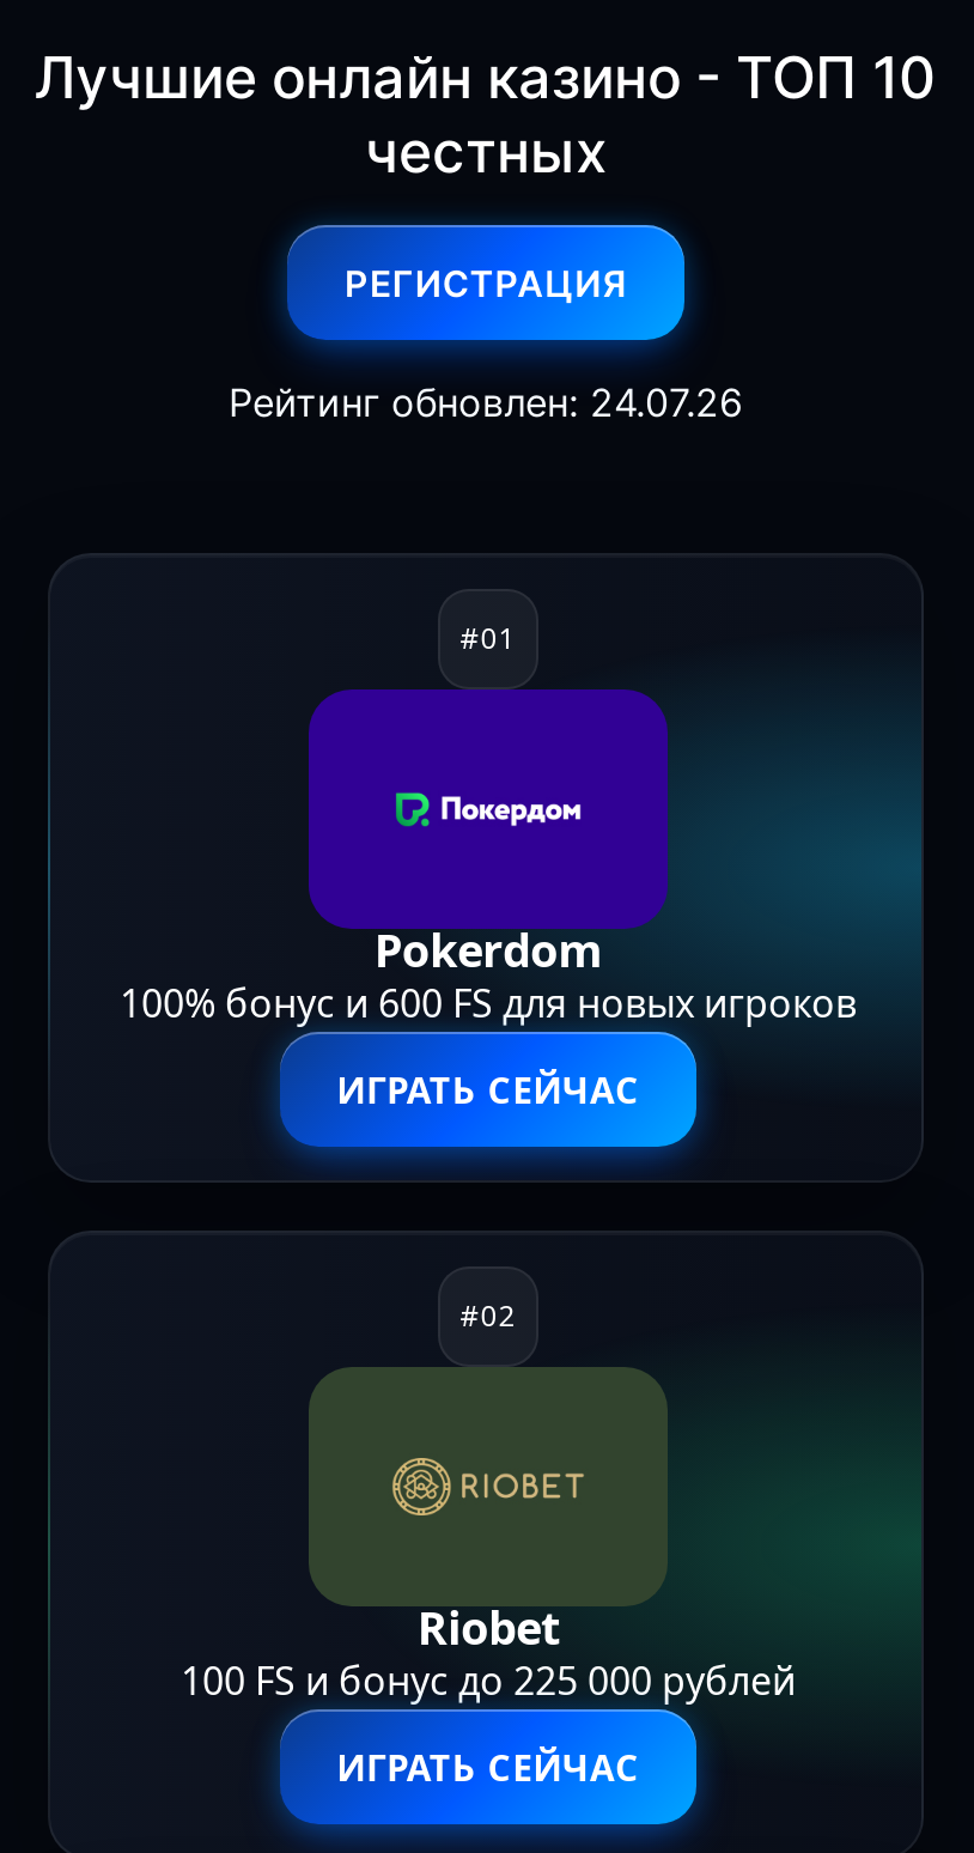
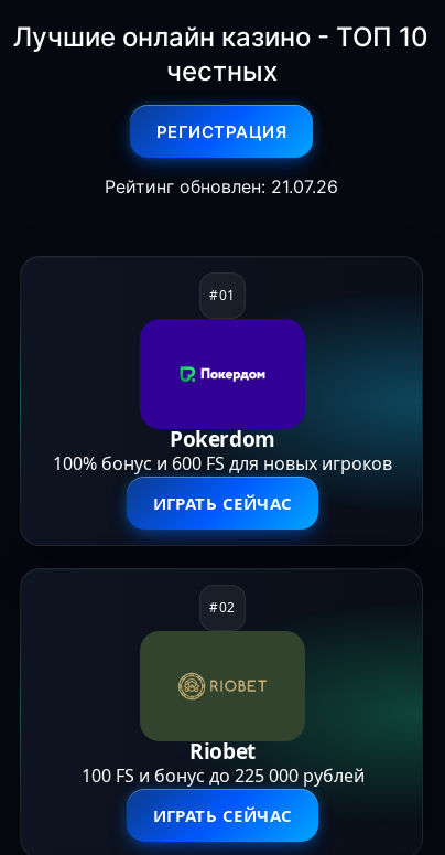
- Рейтинг обновлен: 24.07.26
+ Рейтинг обновлен: 21.07.26
